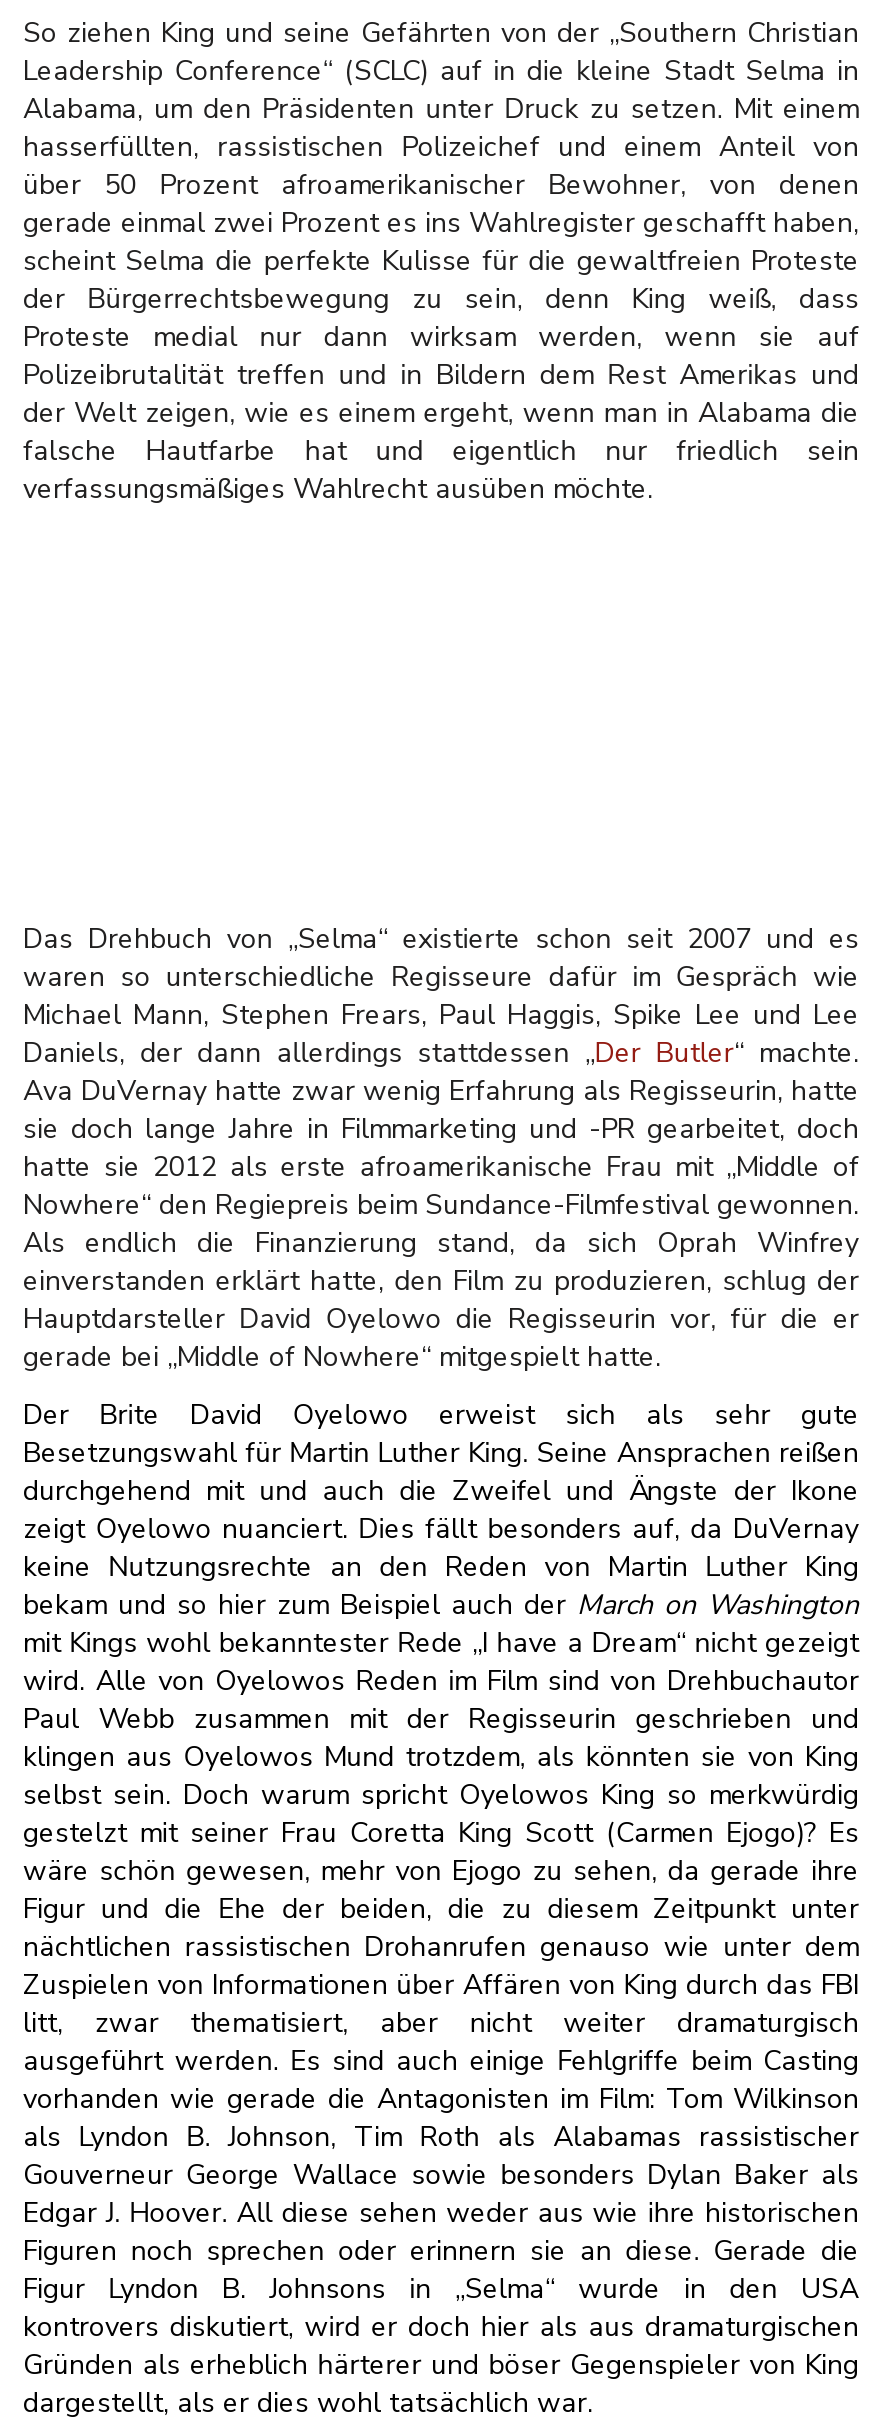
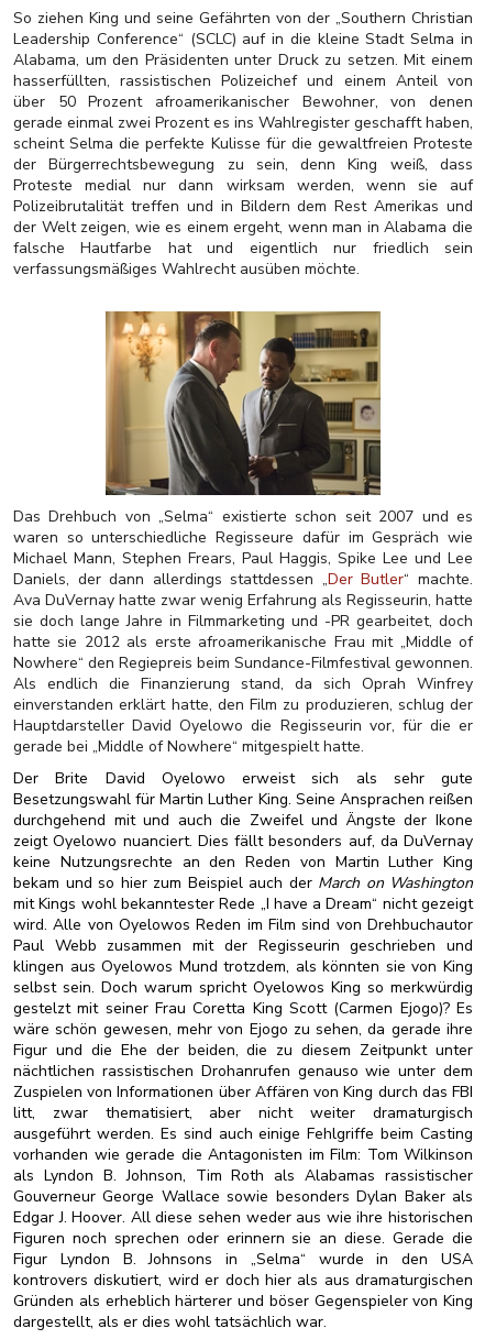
+ [image]
